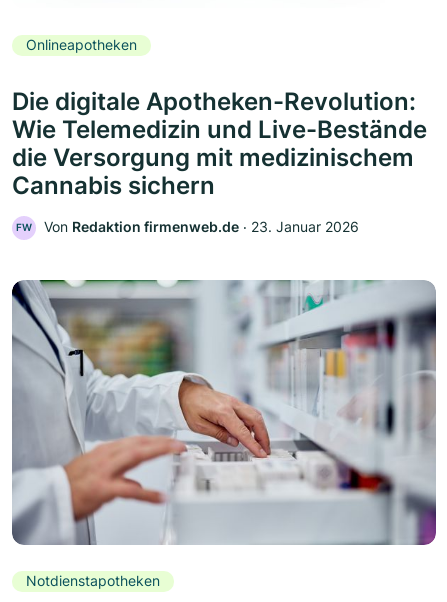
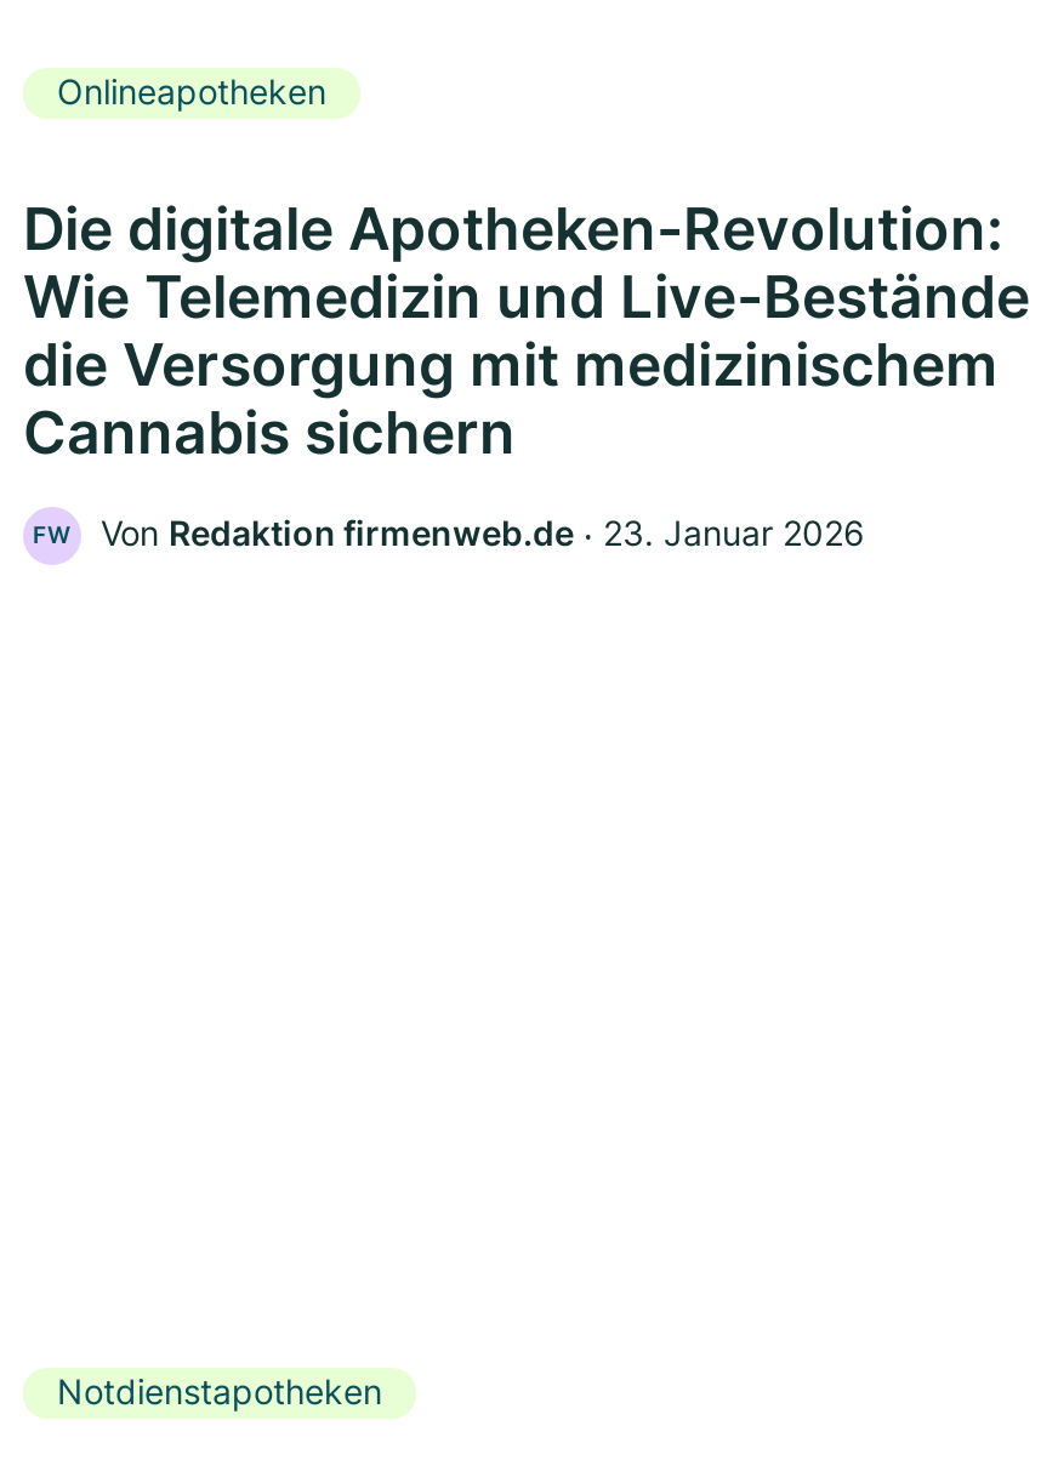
- [image]
